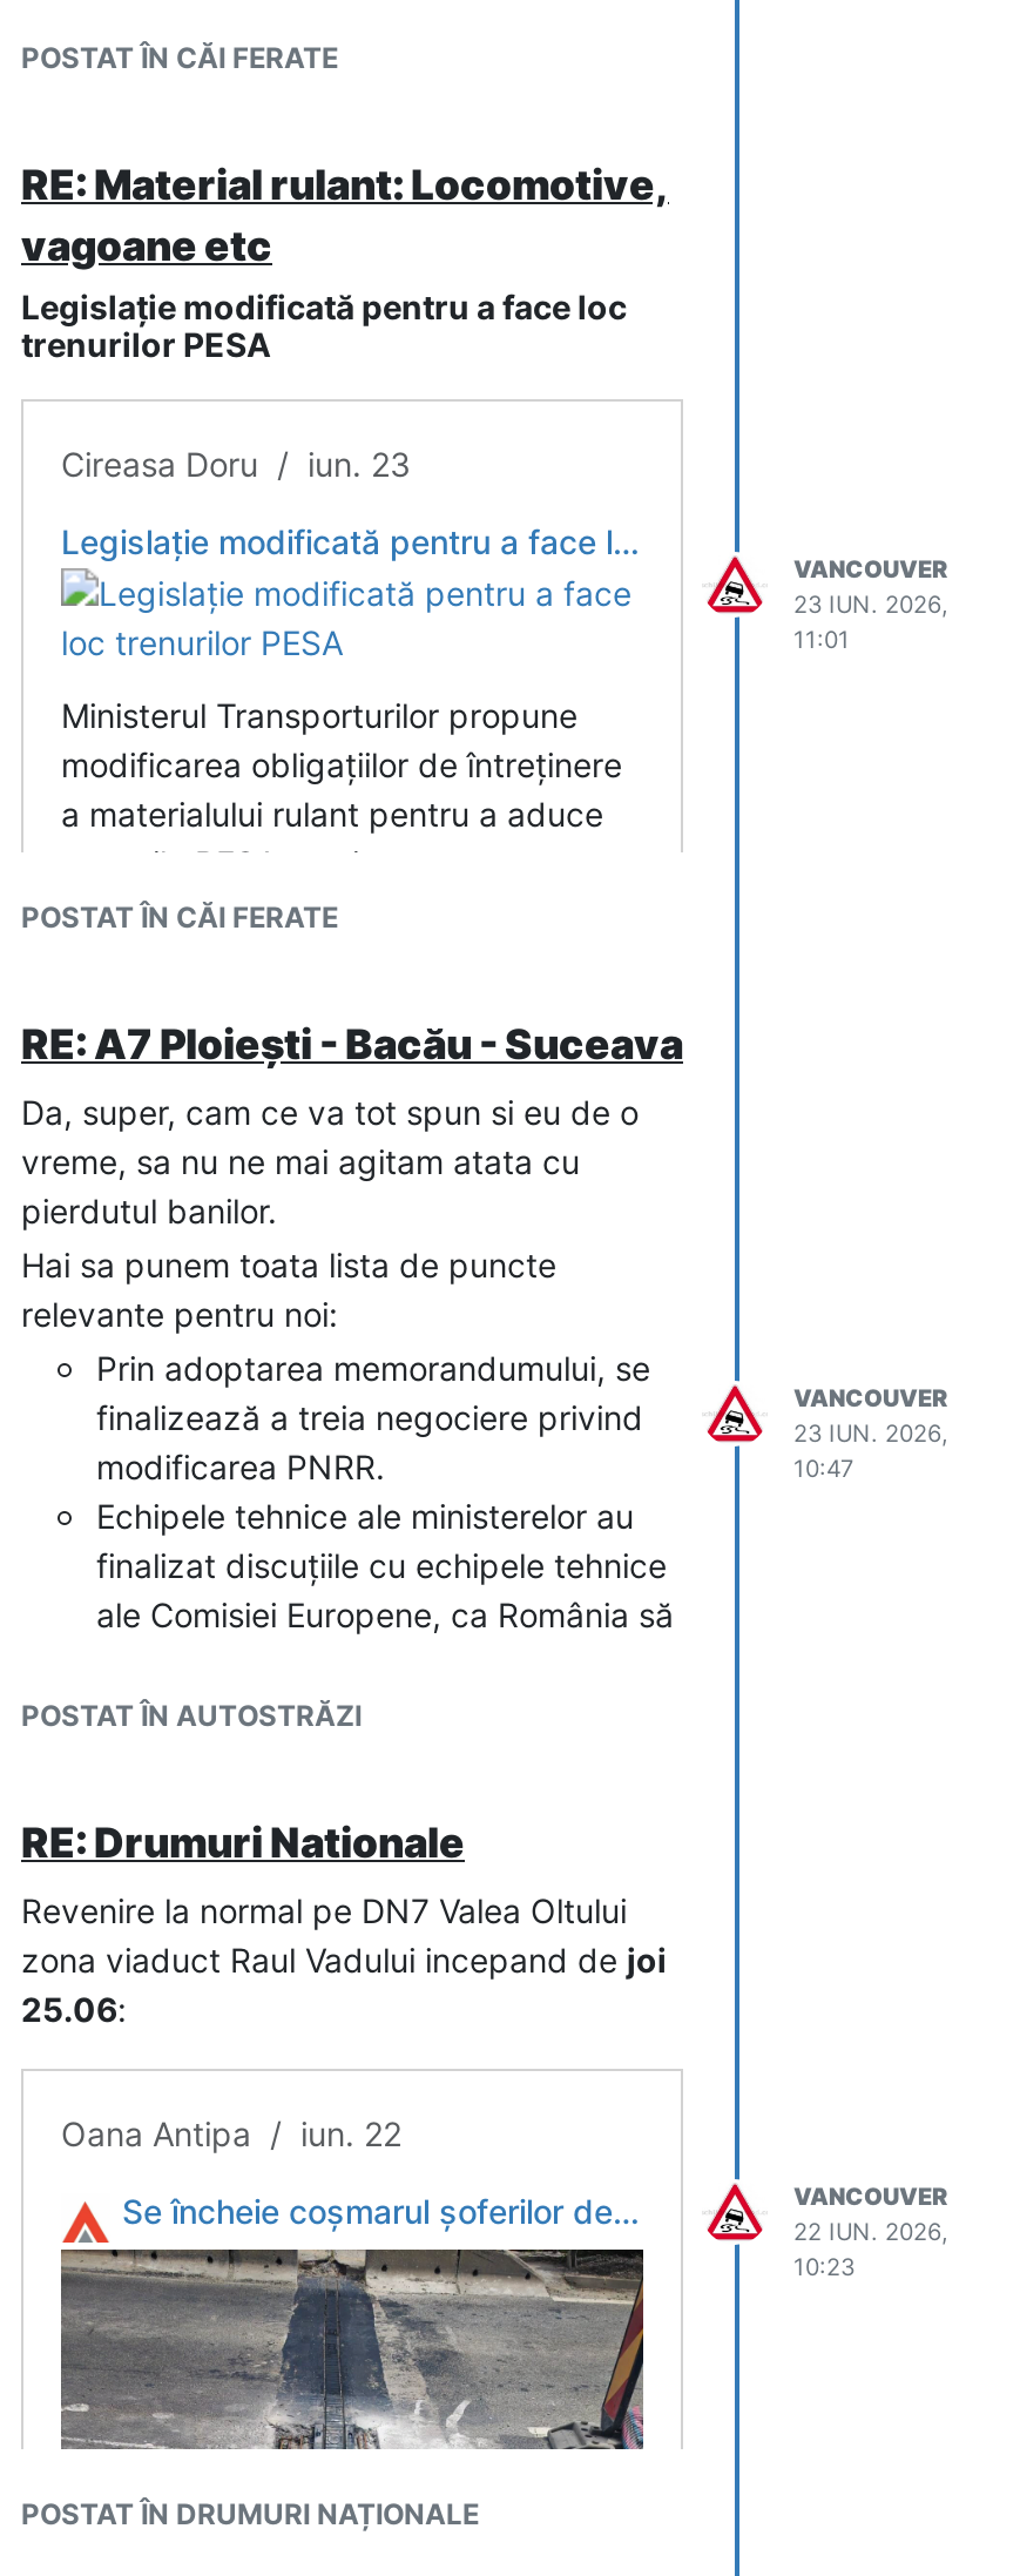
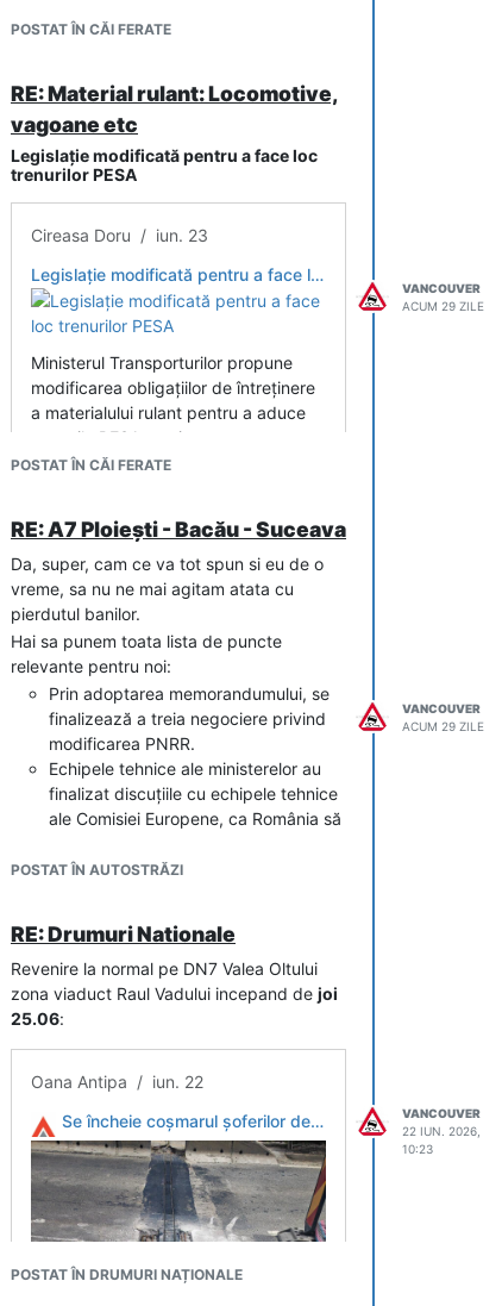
- 23 IUN. 2026,
- 11:01
+ ACUM 29 ZILE

- 23 IUN. 2026,
- 10:47
+ ACUM 29 ZILE
